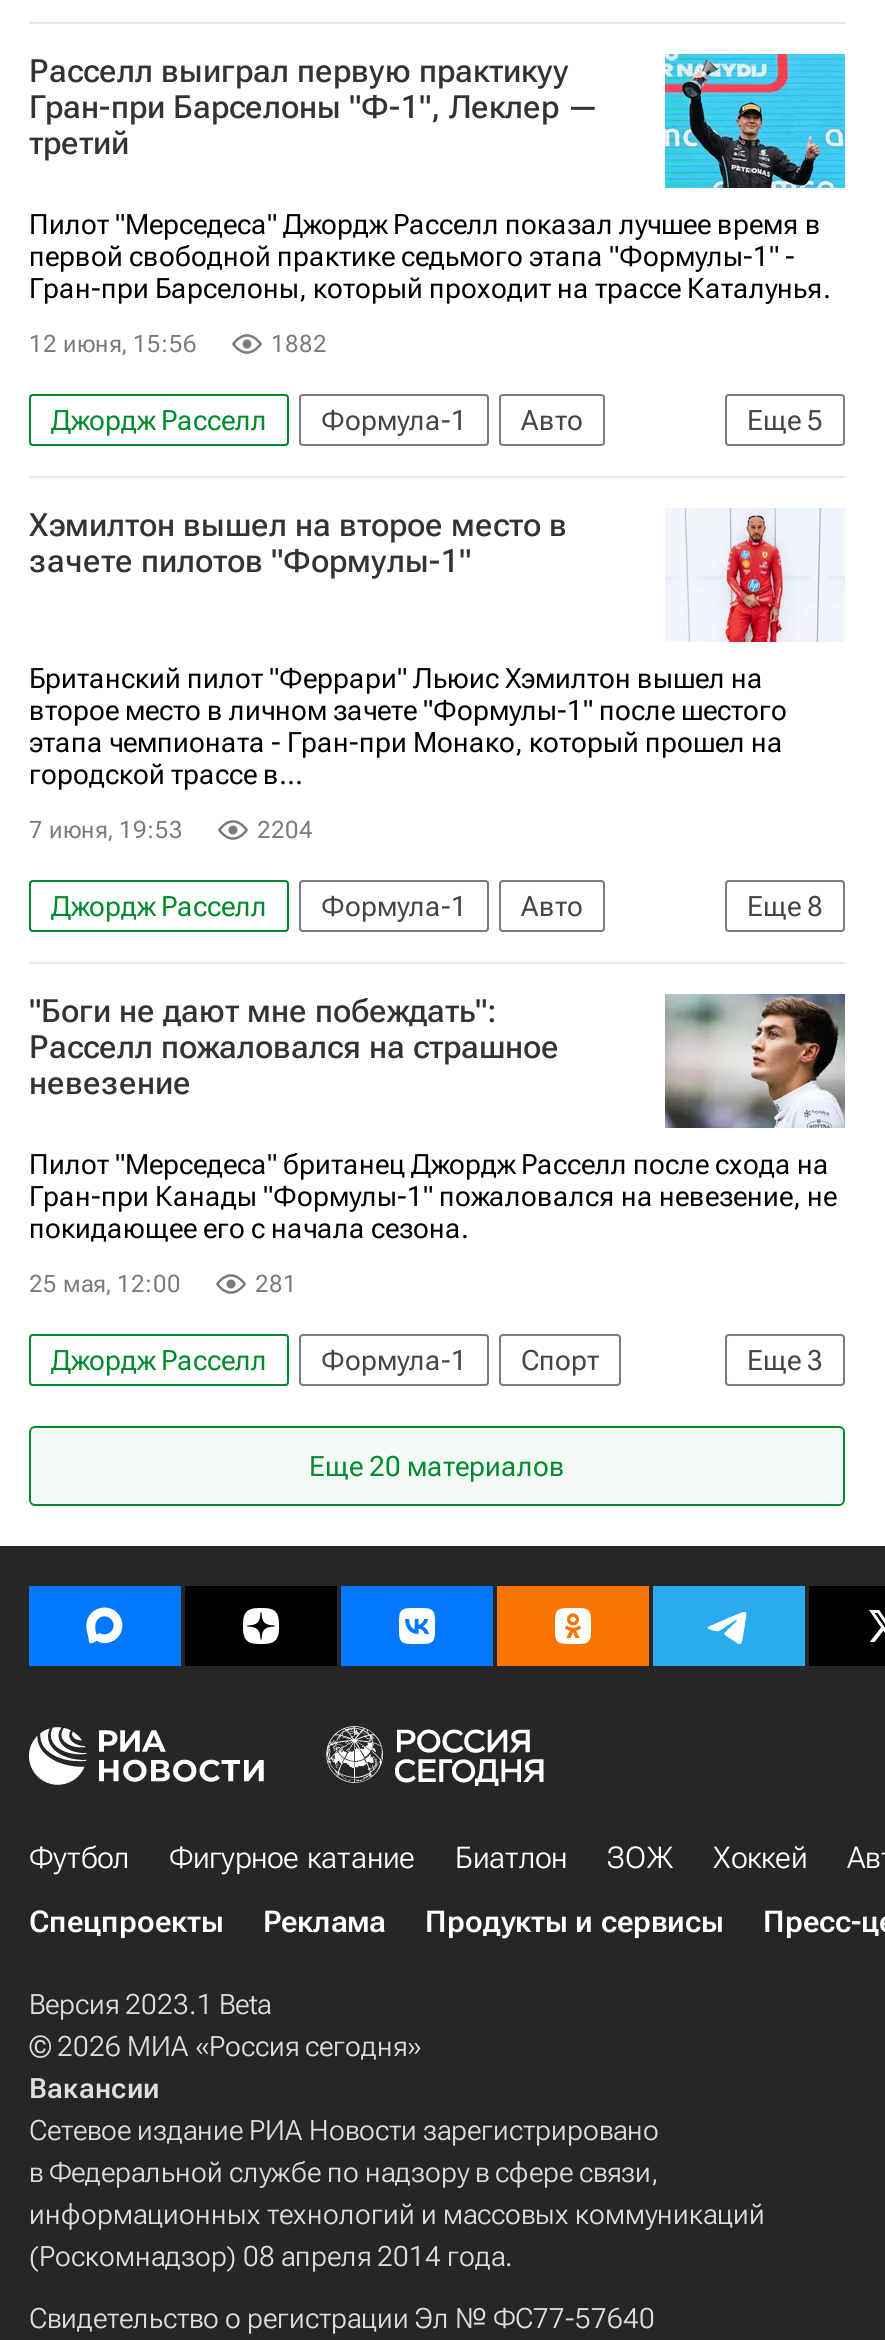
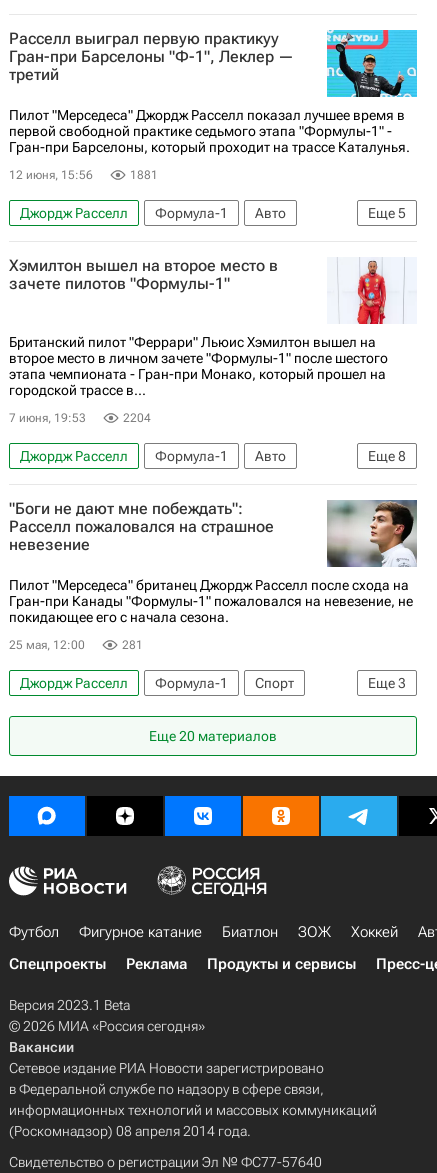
- 1882
+ 1881
